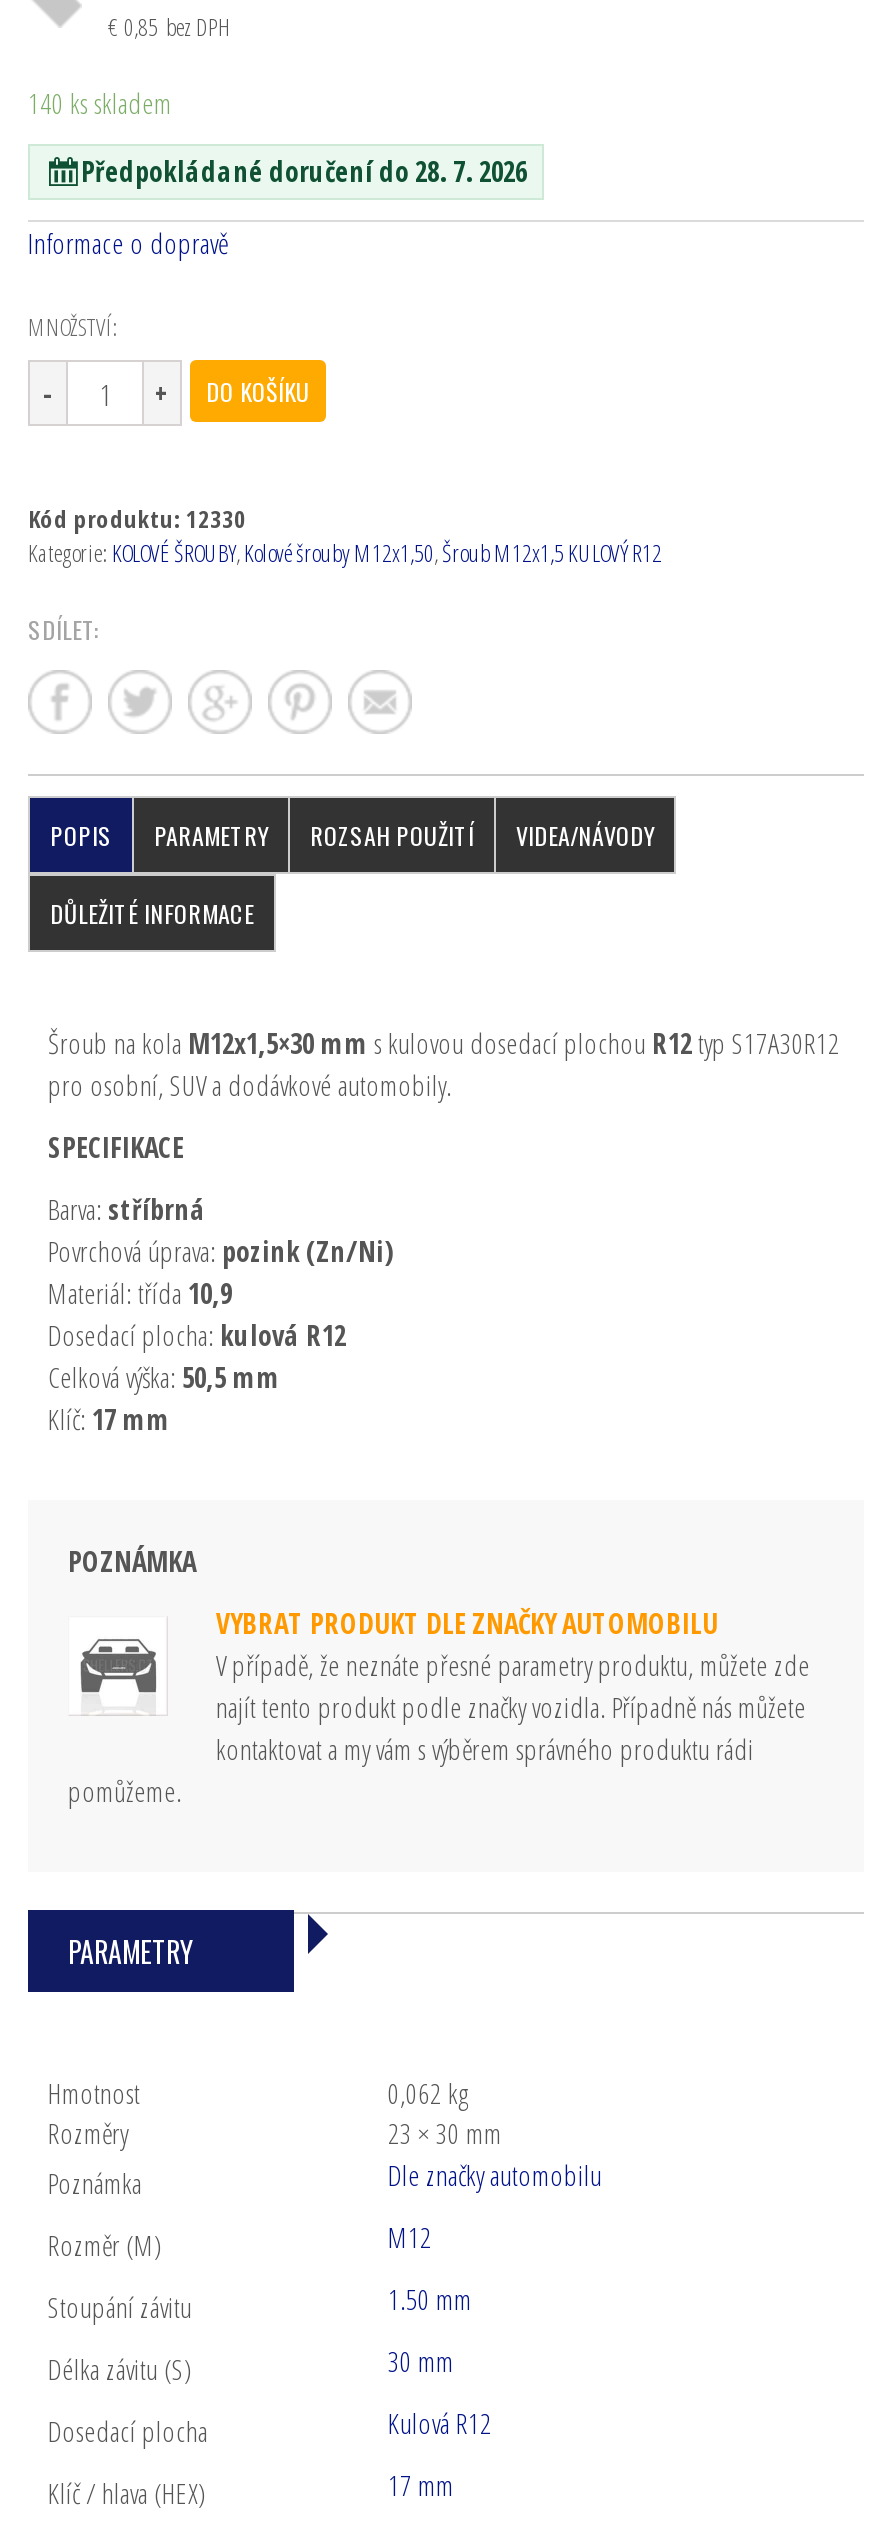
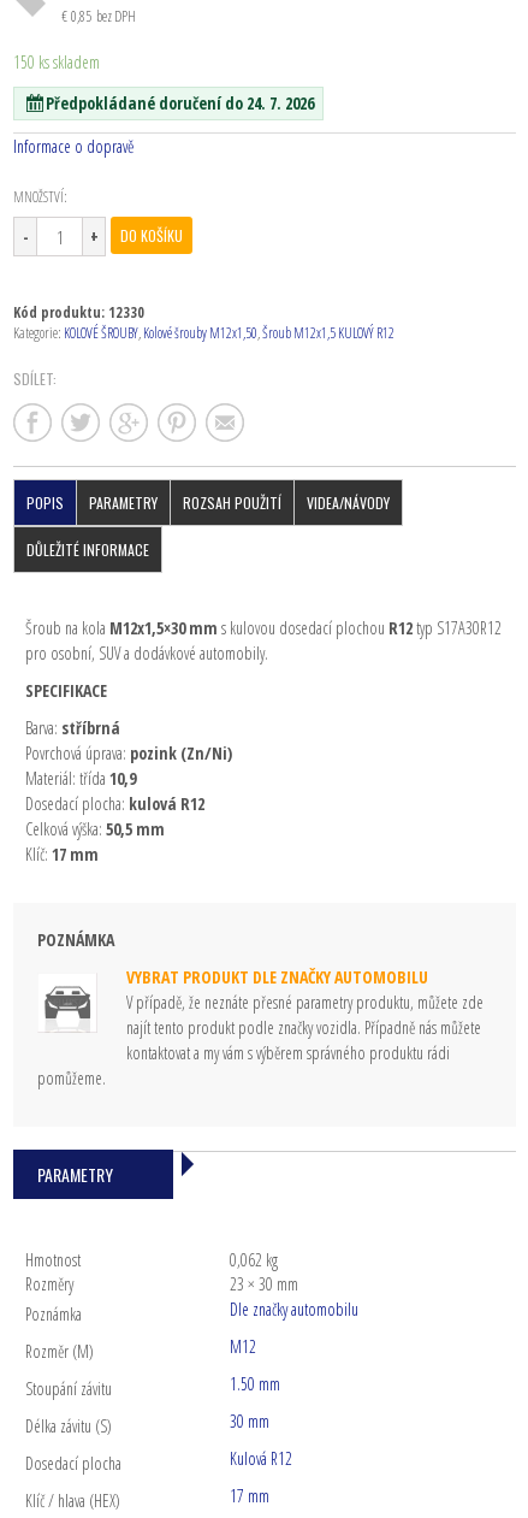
- 140 ks skladem
+ 150 ks skladem

- Předpokládané doručení do 28. 7. 2026
+ Předpokládané doručení do 24. 7. 2026
